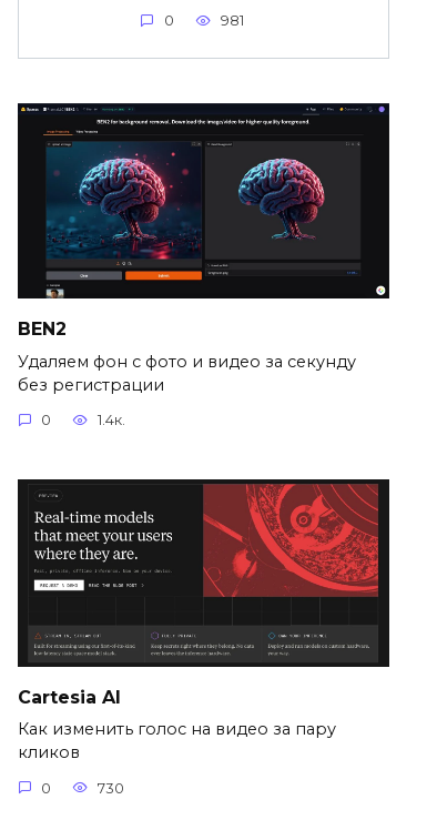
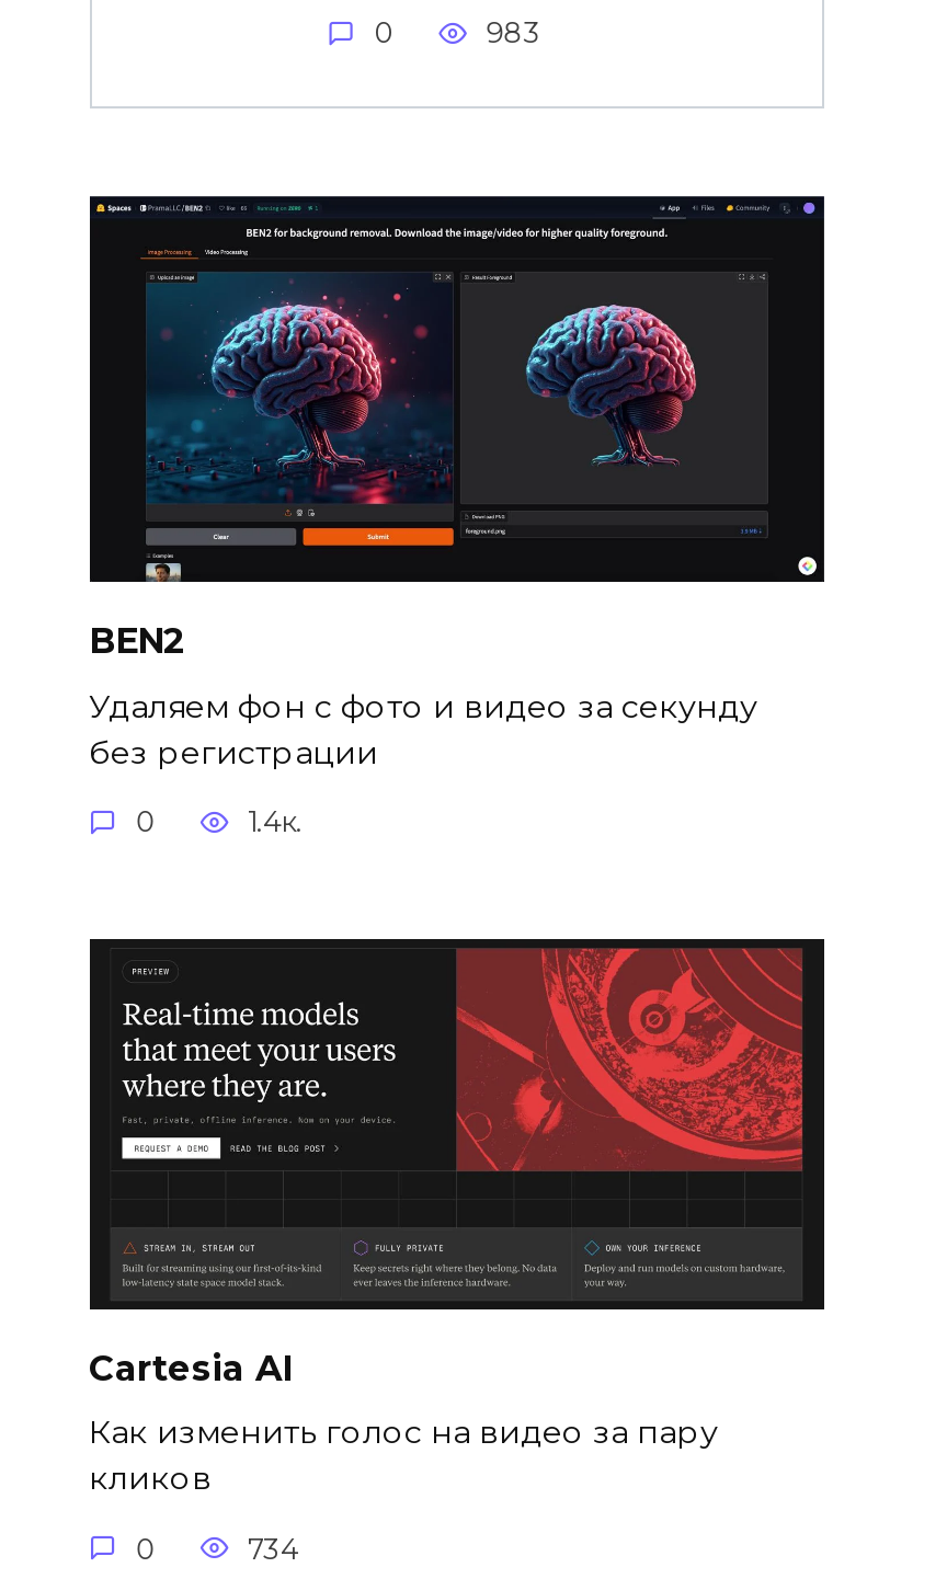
- 981
+ 983

- 730
+ 734
